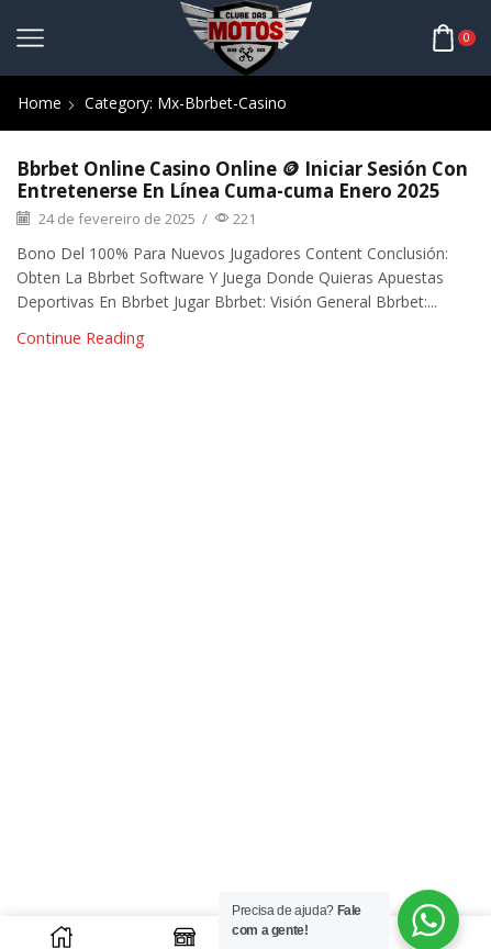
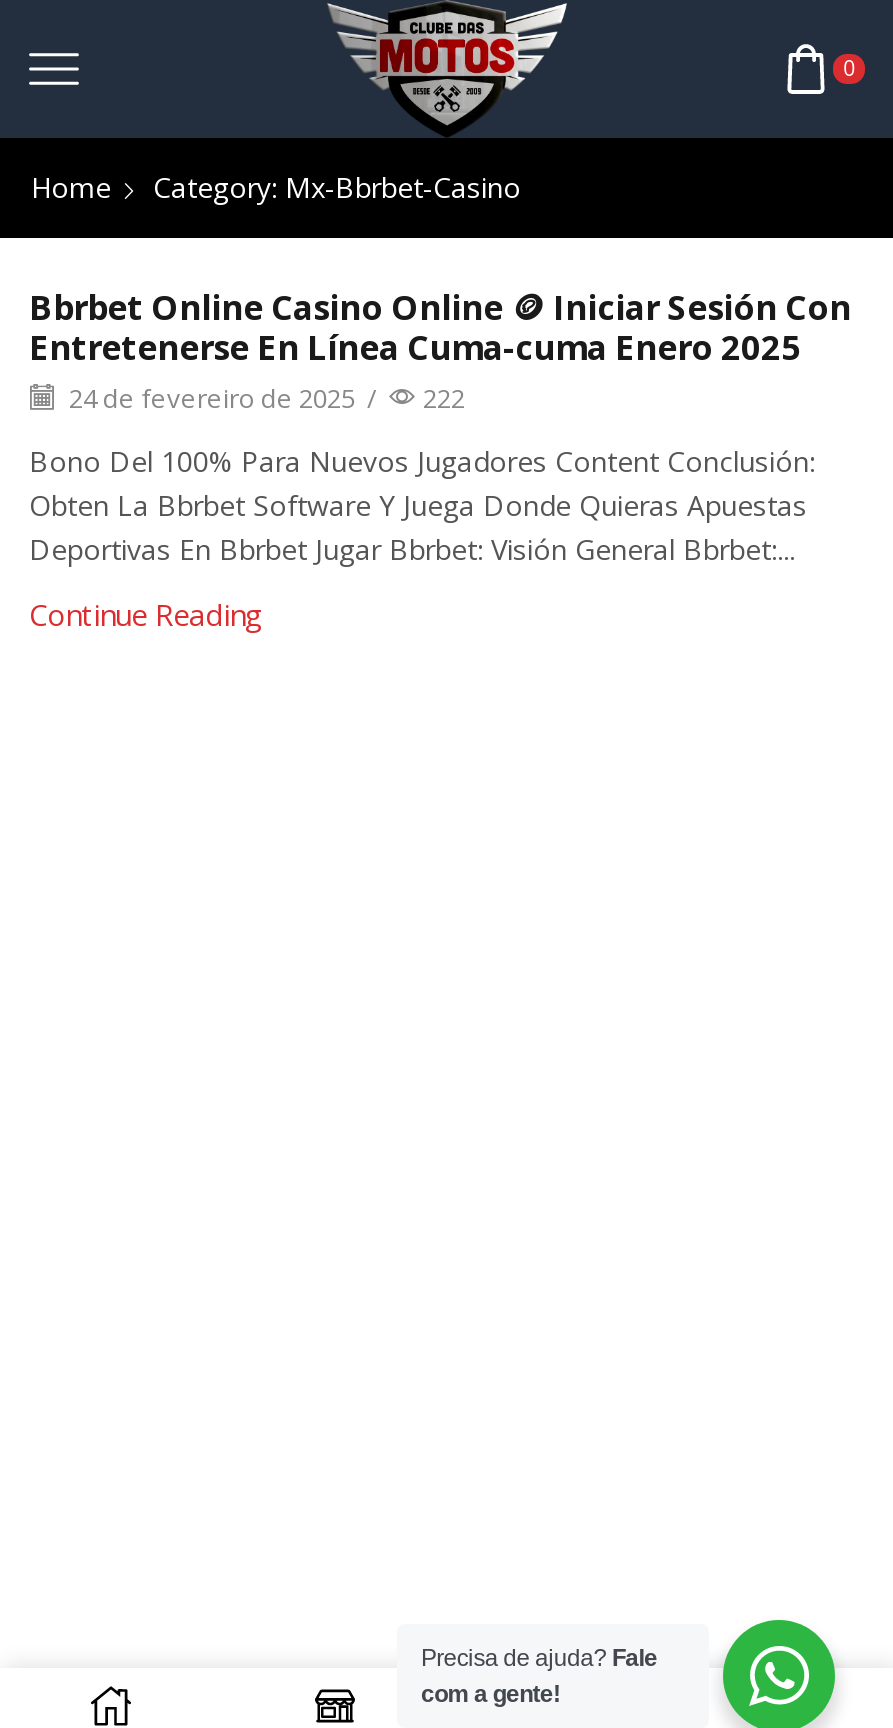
- 24 de fevereiro de 2025 / 221
+ 24 de fevereiro de 2025 / 222
